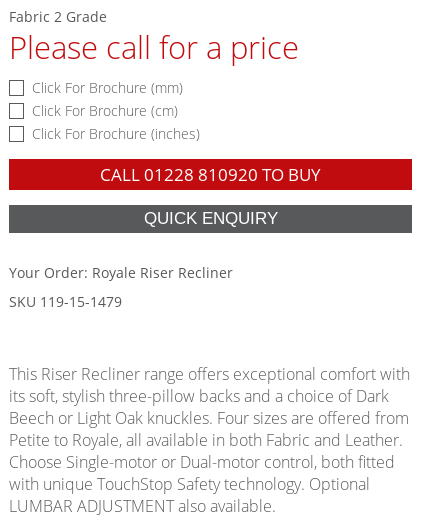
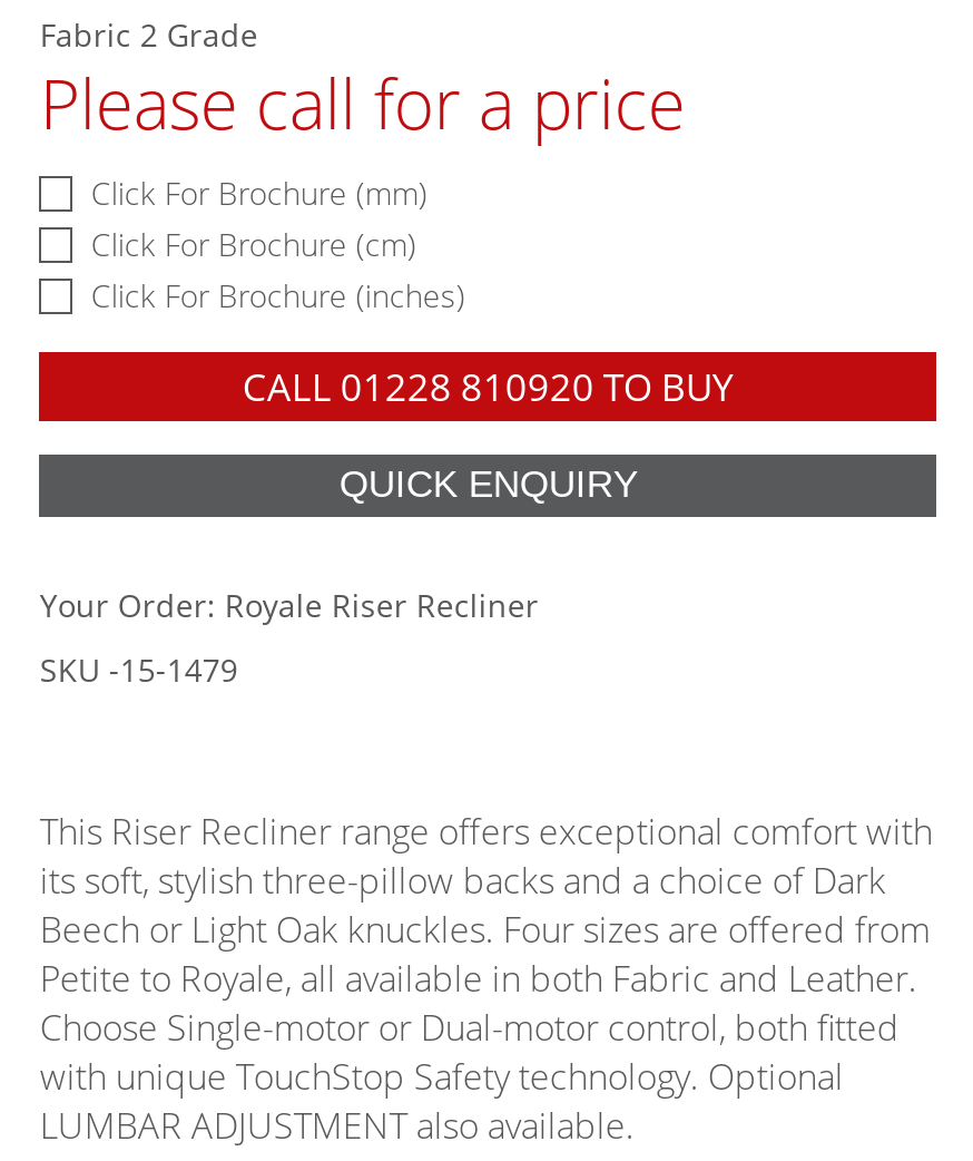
- SKU 119-15-1479
+ SKU -15-1479
